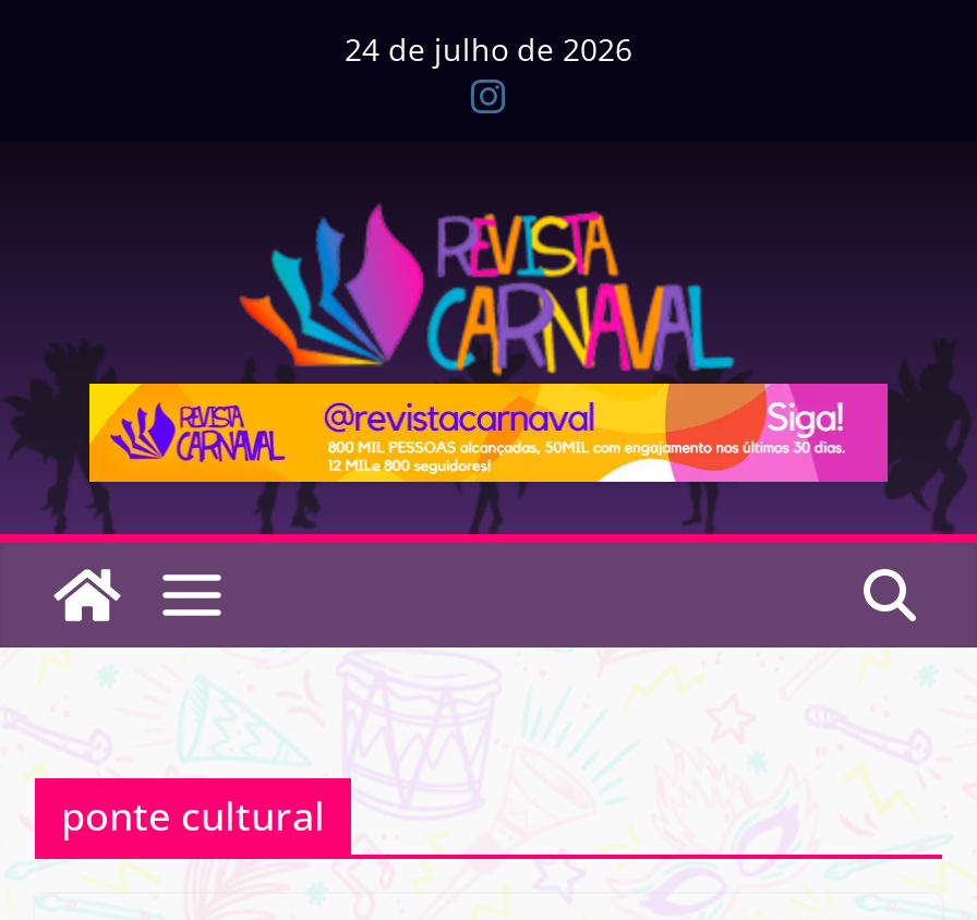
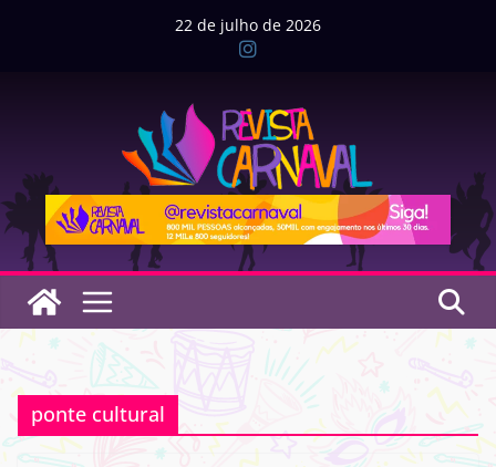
- 24 de julho de 2026
+ 22 de julho de 2026
